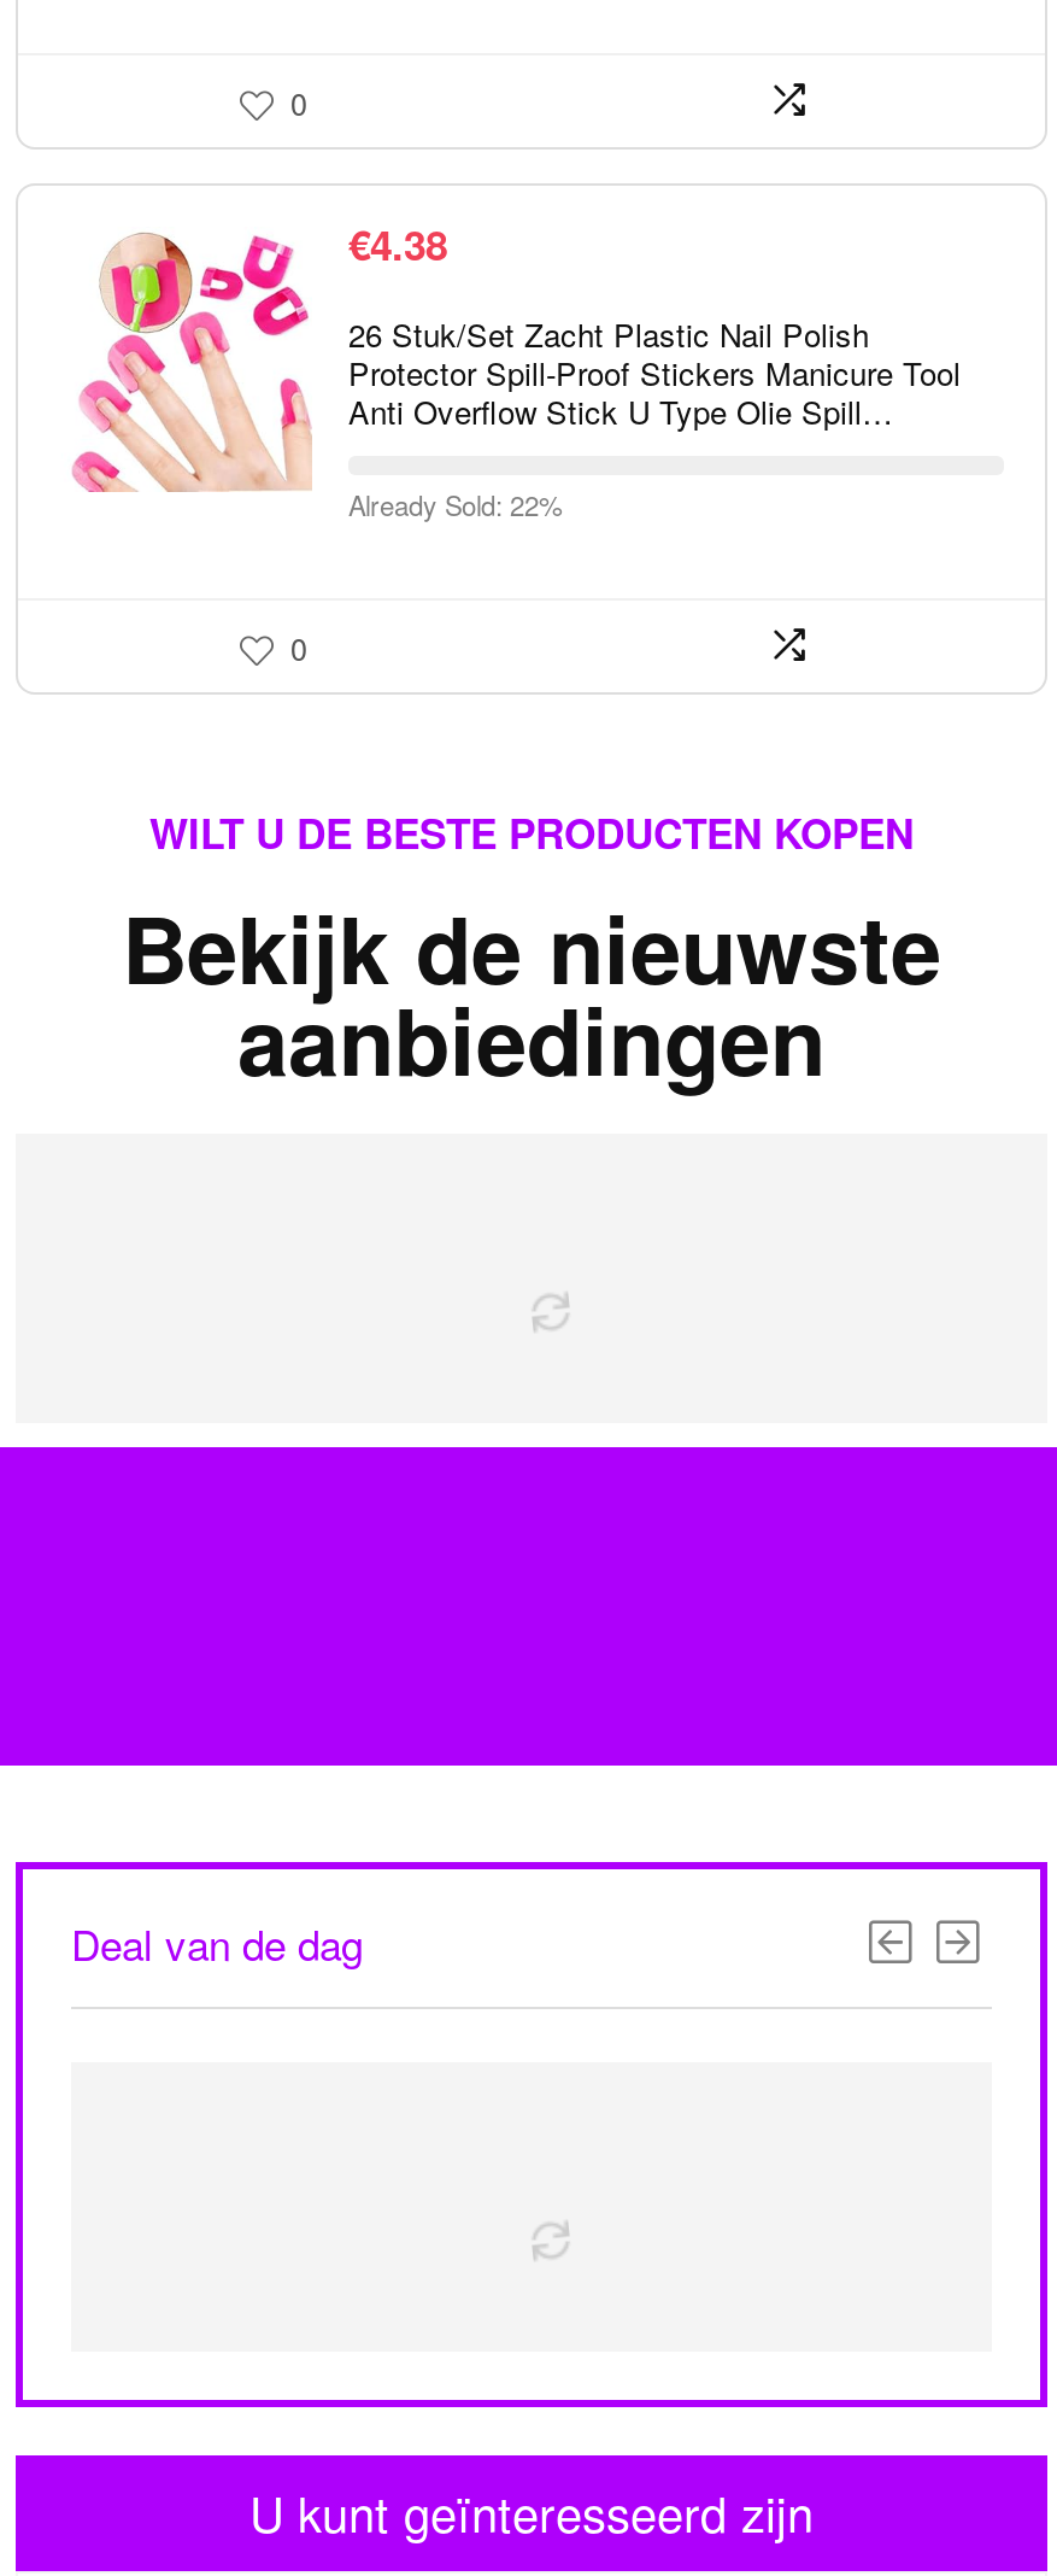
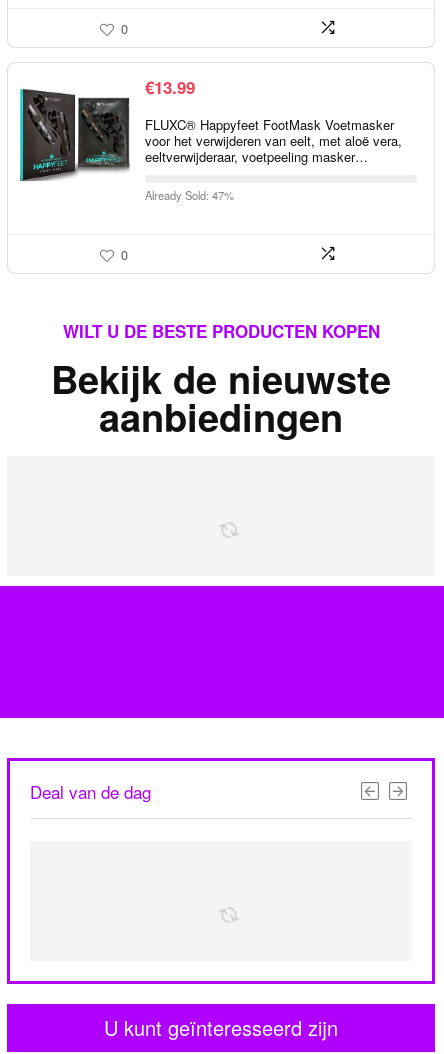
- [image]
- €4.38
+ [image]
+ €13.99

- 26 Stuk/Set Zacht Plastic Nail Polish
- Protector Spill-Proof Stickers Manicure Tool
- Anti Overflow Stick U Type Olie Spill…
+ FLUXC® Happyfeet FootMask Voetmasker
+ voor het verwijderen van eelt, met aloë vera,
+ eeltverwijderaar, voetpeeling masker…

- Already Sold: 22%
+ Already Sold: 47%
